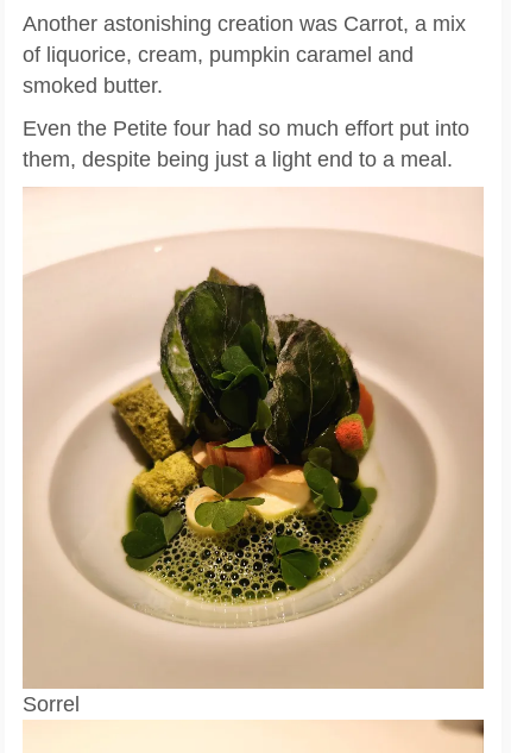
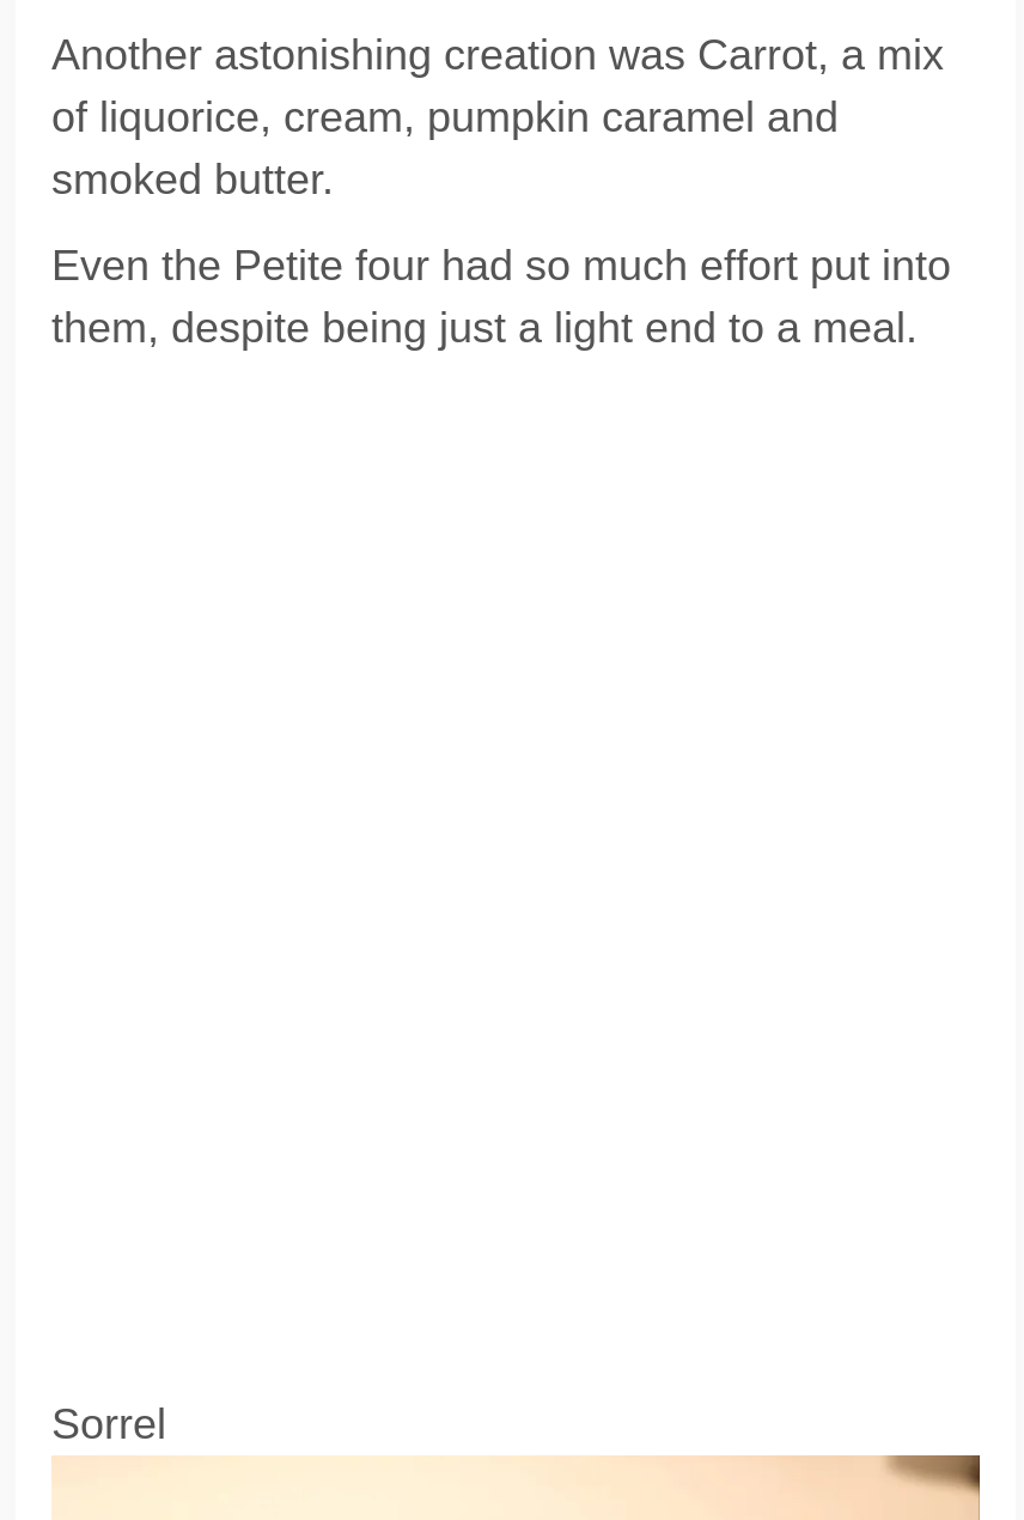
- [image]
